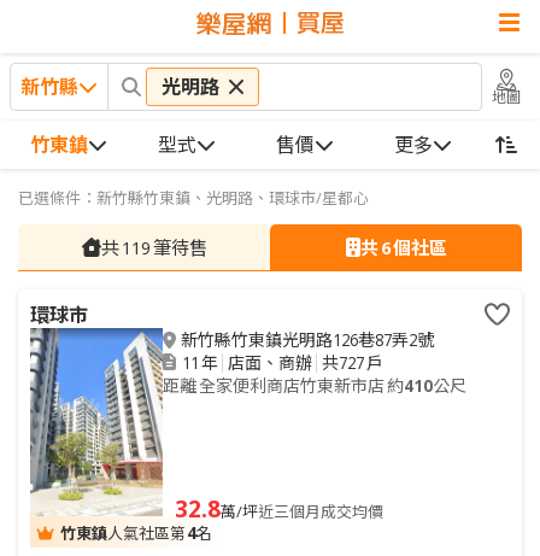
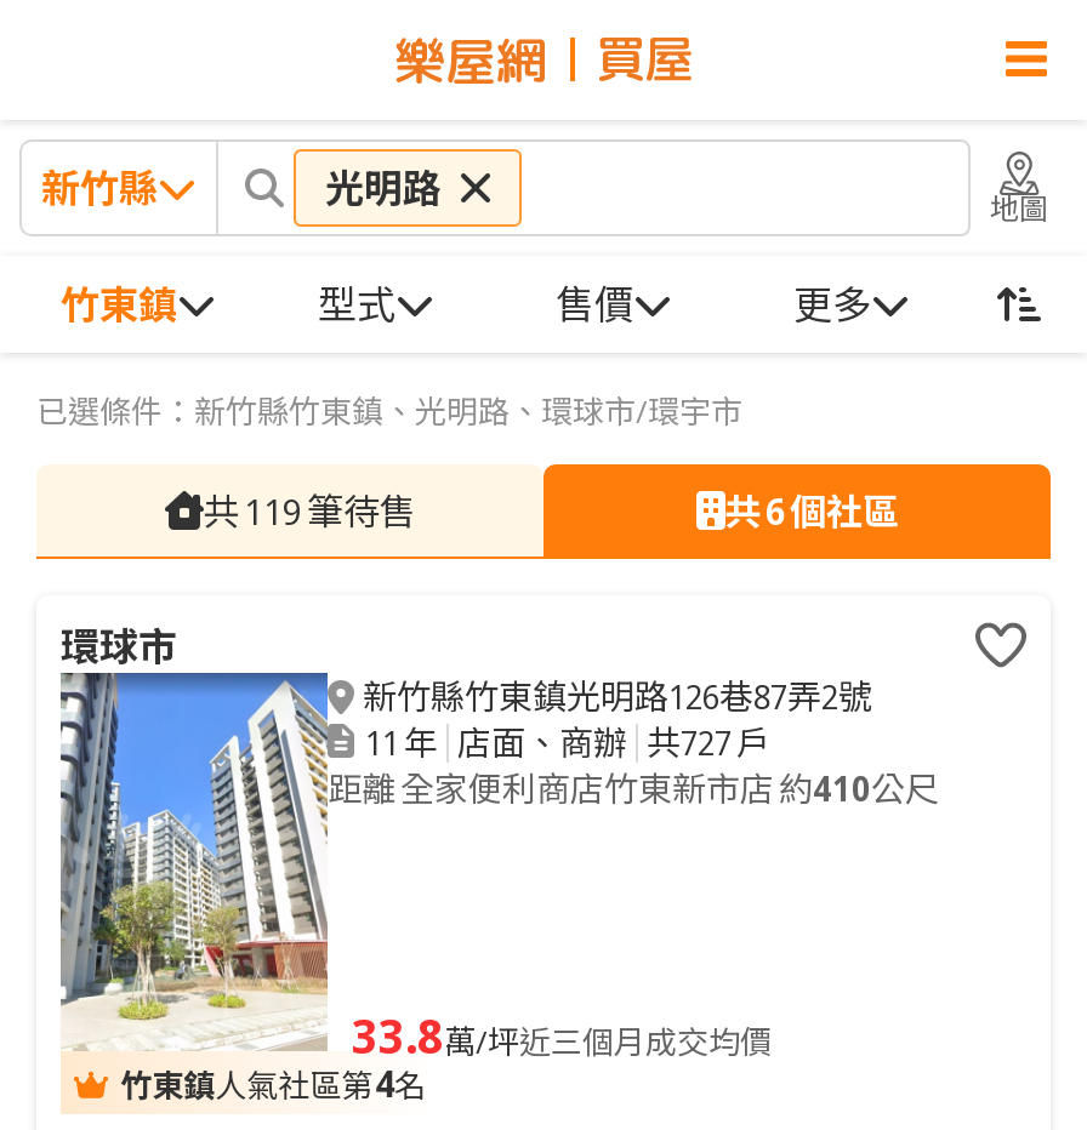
- 新竹縣竹東鎮、光明路、環球市/星都心
+ 新竹縣竹東鎮、光明路、環球市/環宇市

- 32.8萬/坪近三個月成交均價
+ 33.8萬/坪近三個月成交均價
